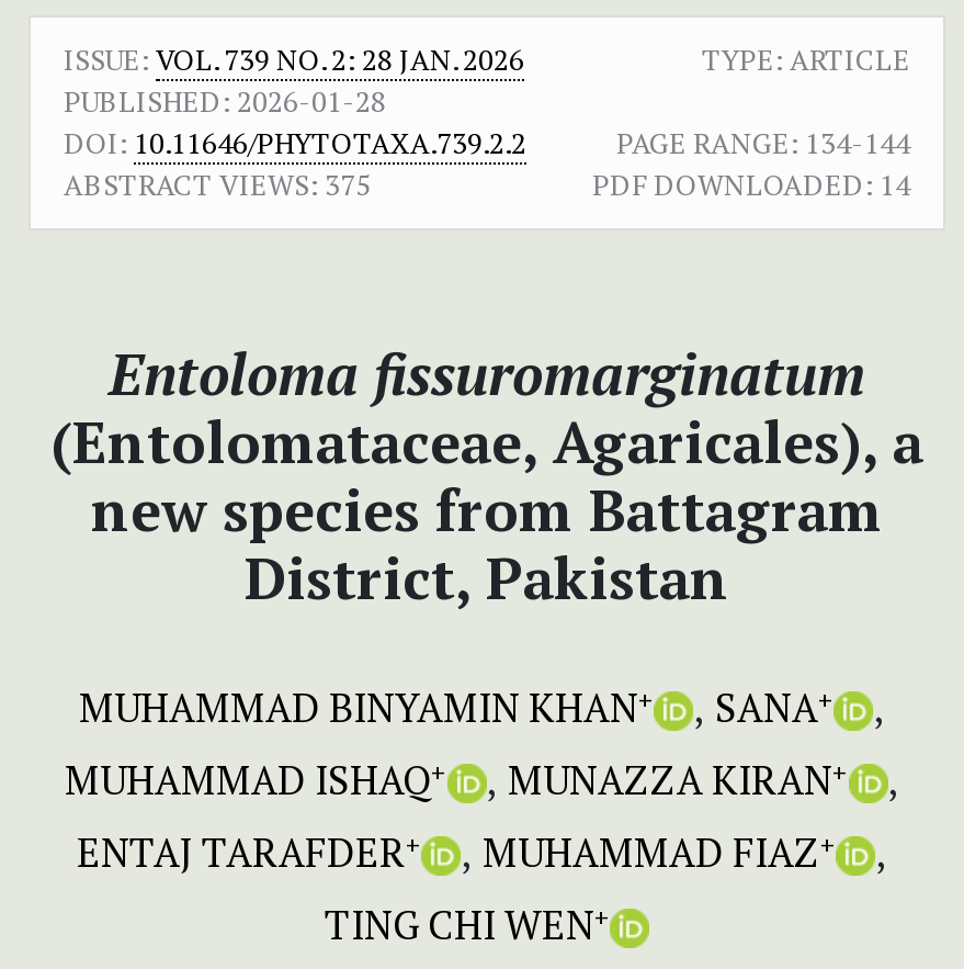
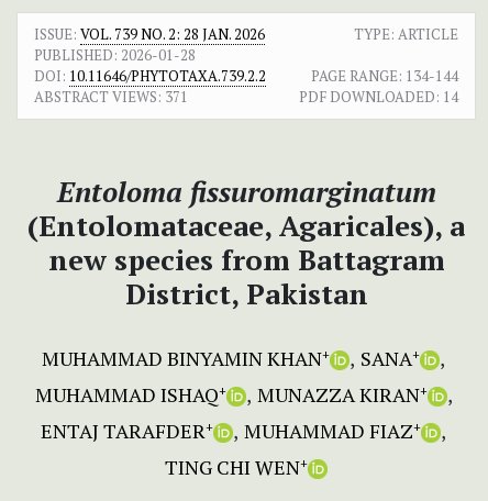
- ABSTRACT VIEWS:375
+ ABSTRACT VIEWS:371
